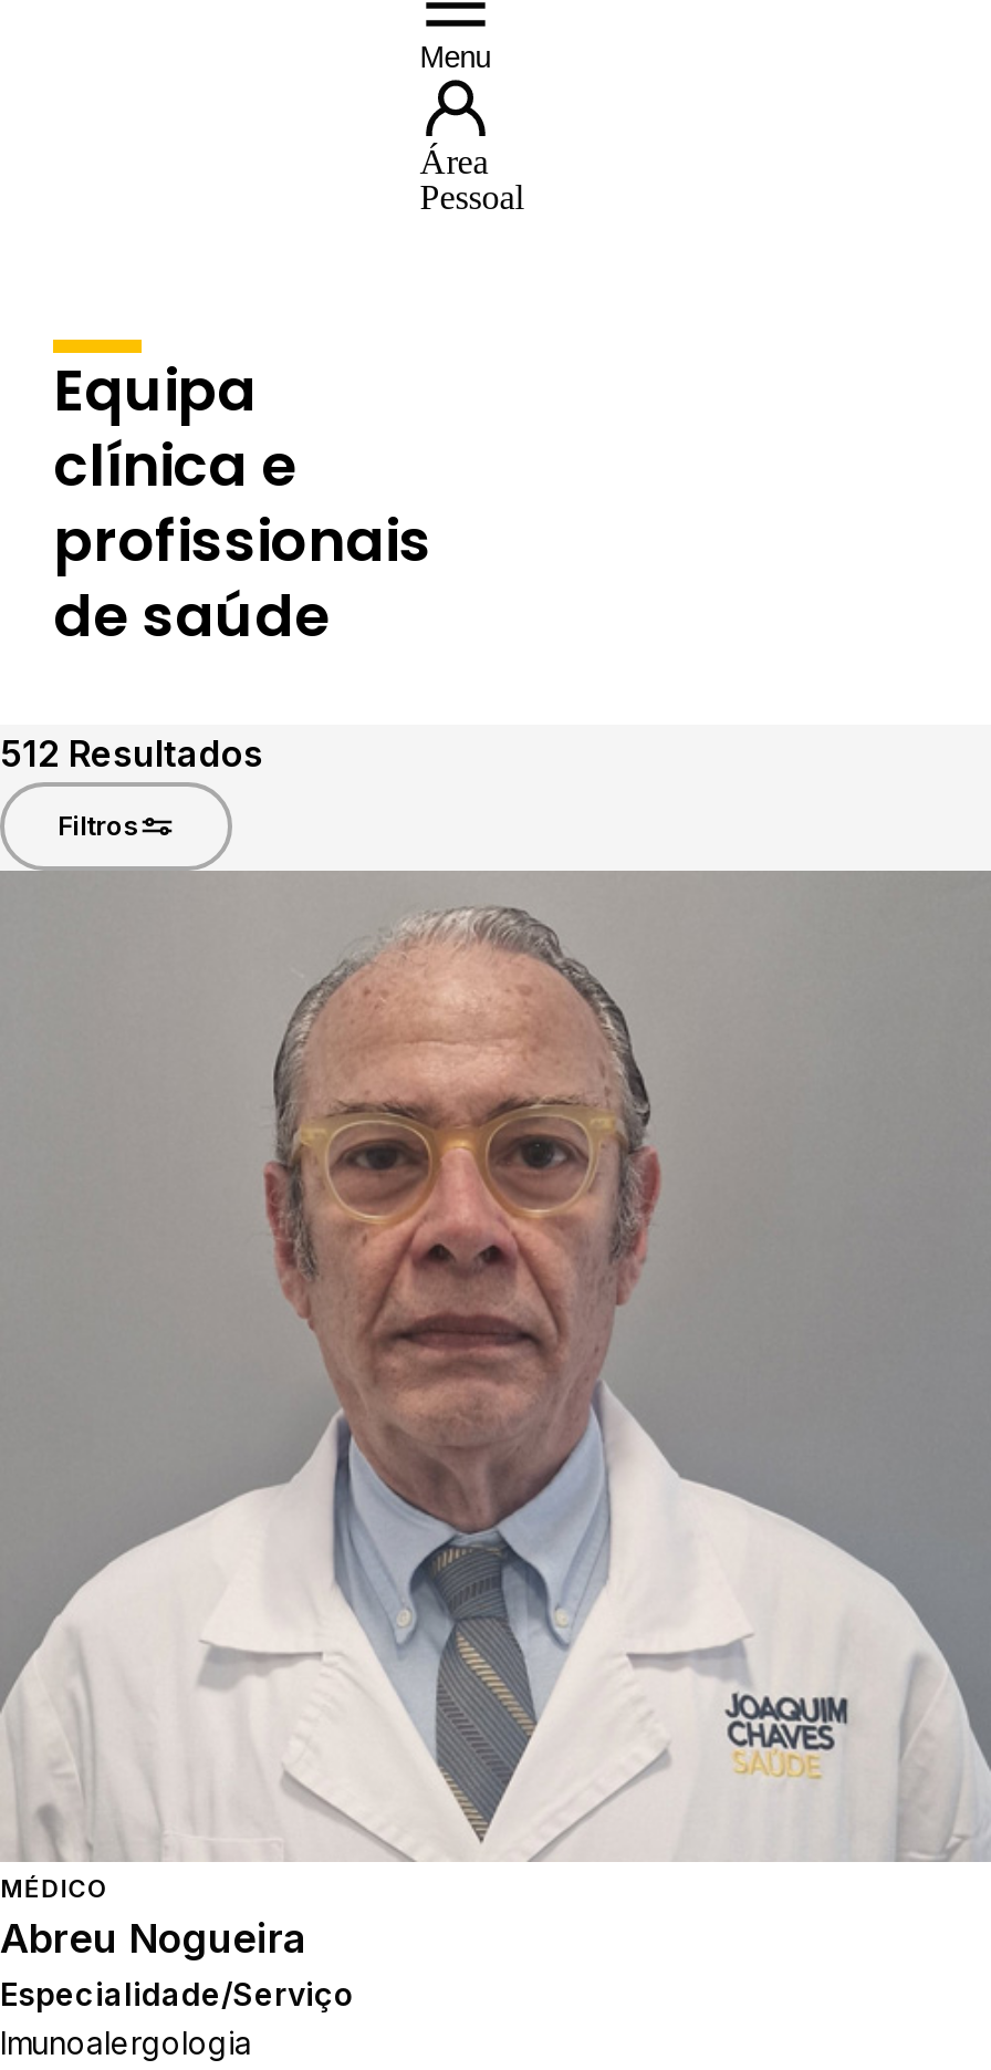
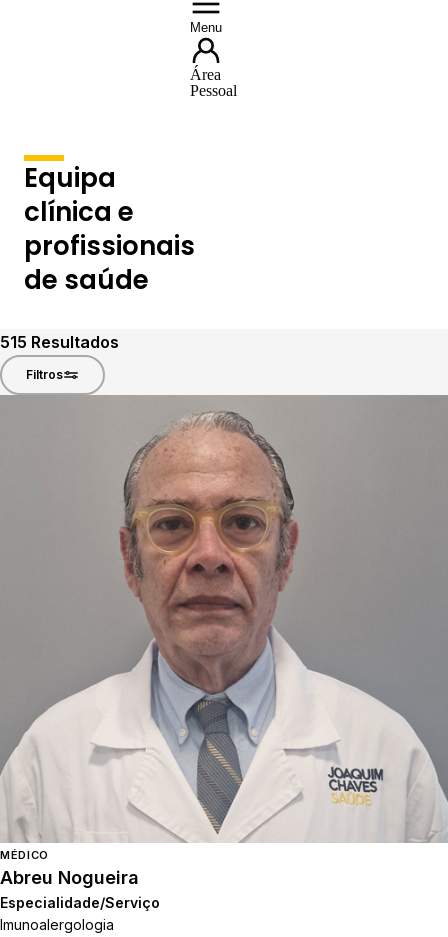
- 512 Resultados
+ 515 Resultados
